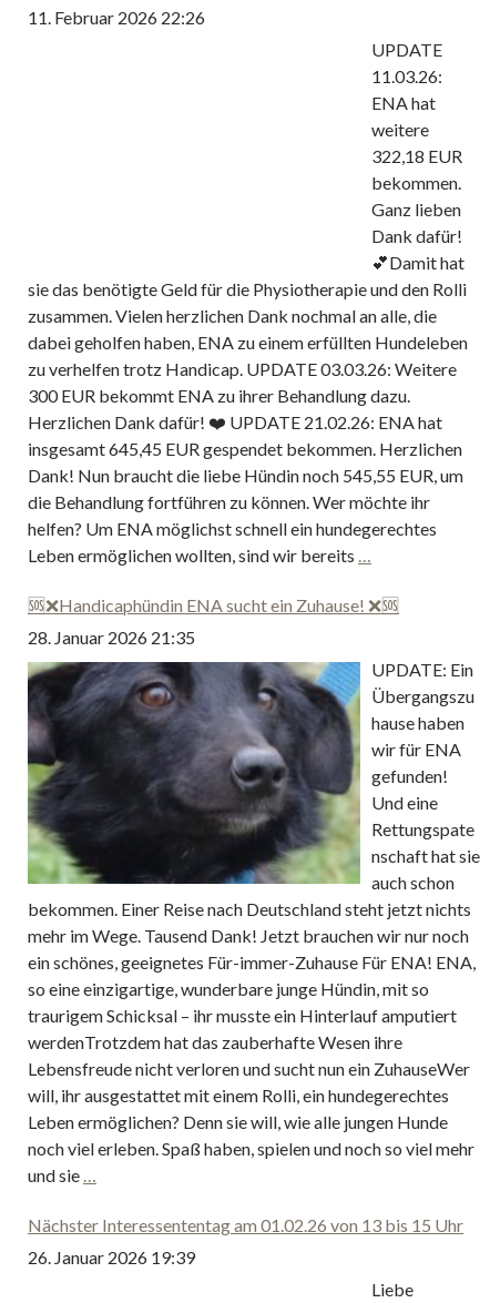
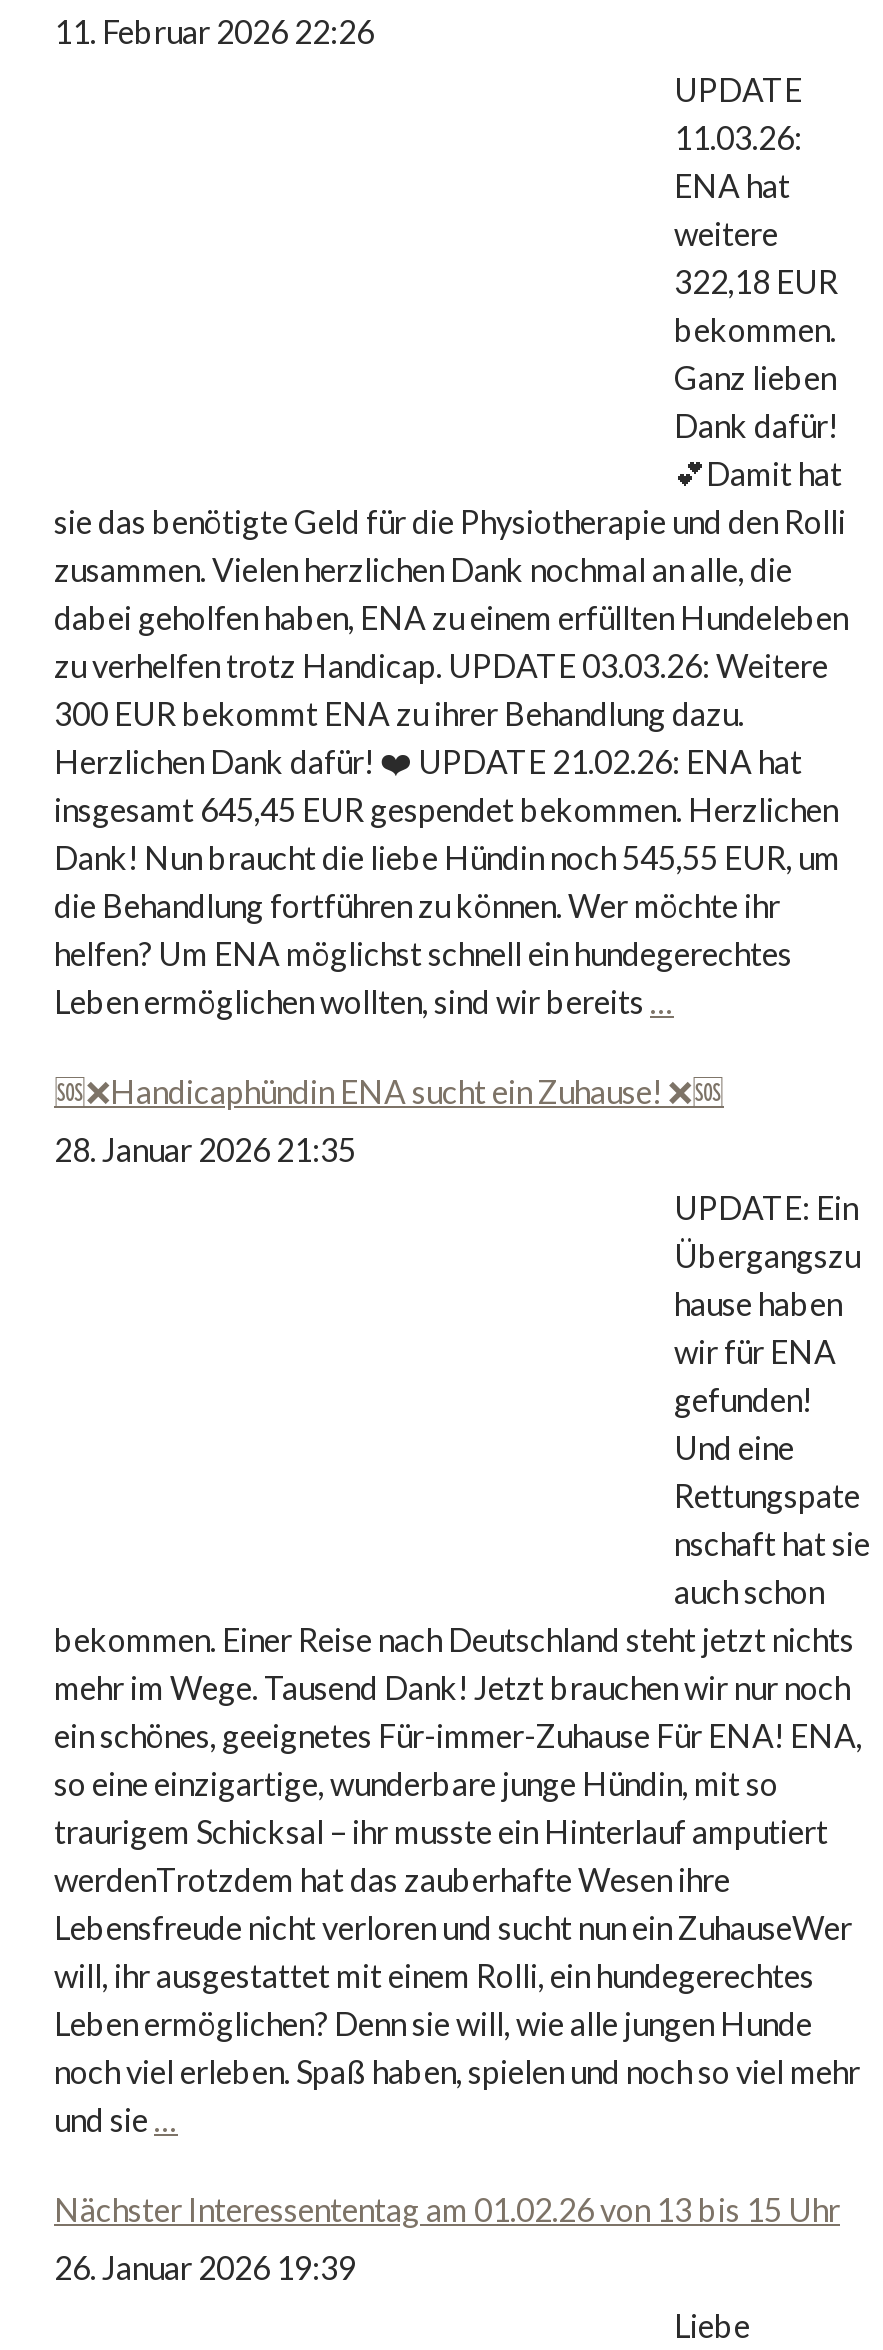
- [image]
